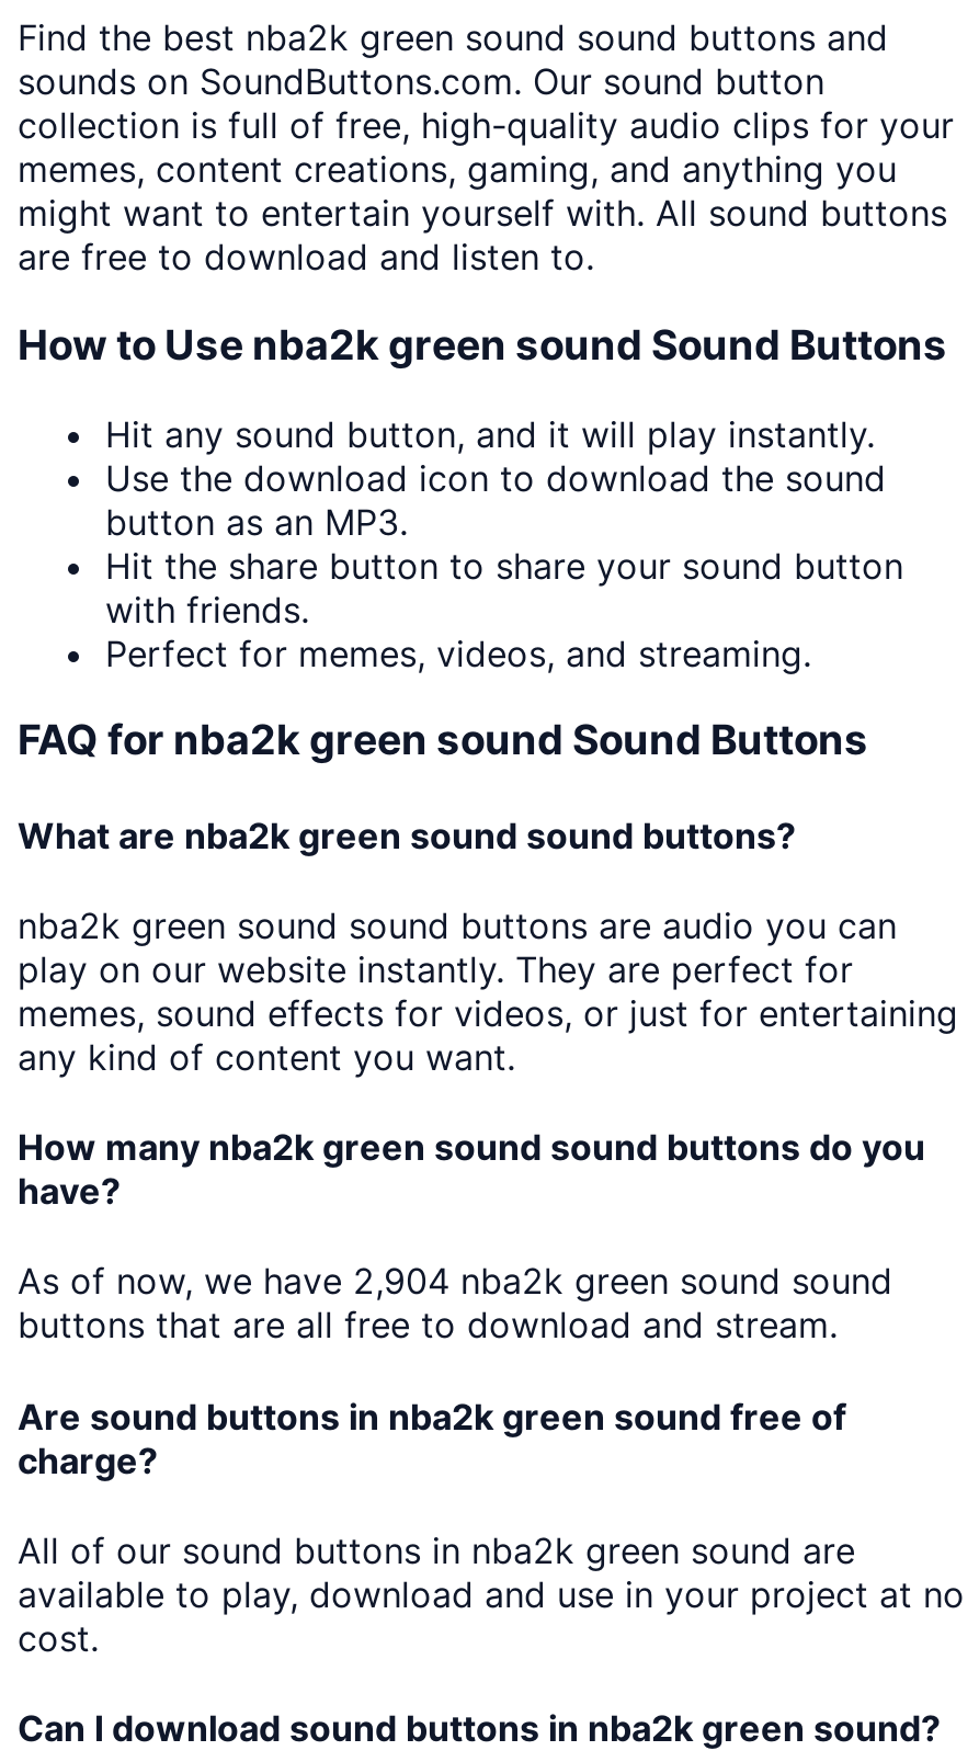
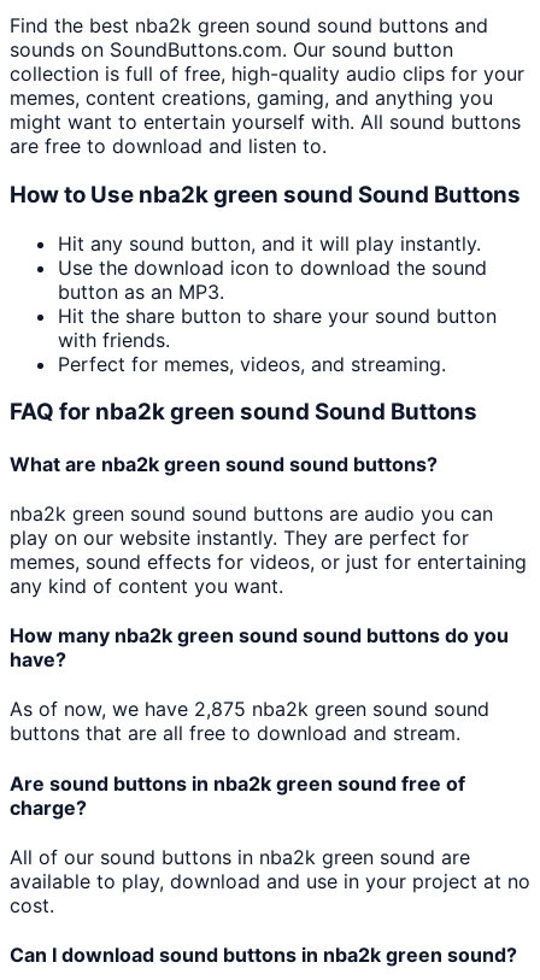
- As of now, we have 2,904 nba2k green sound sound
+ As of now, we have 2,875 nba2k green sound sound
